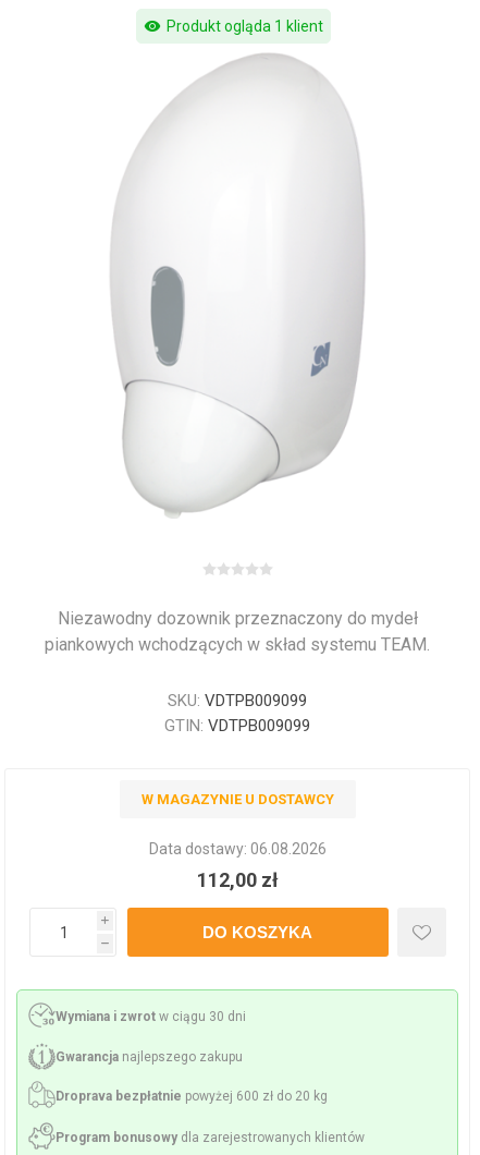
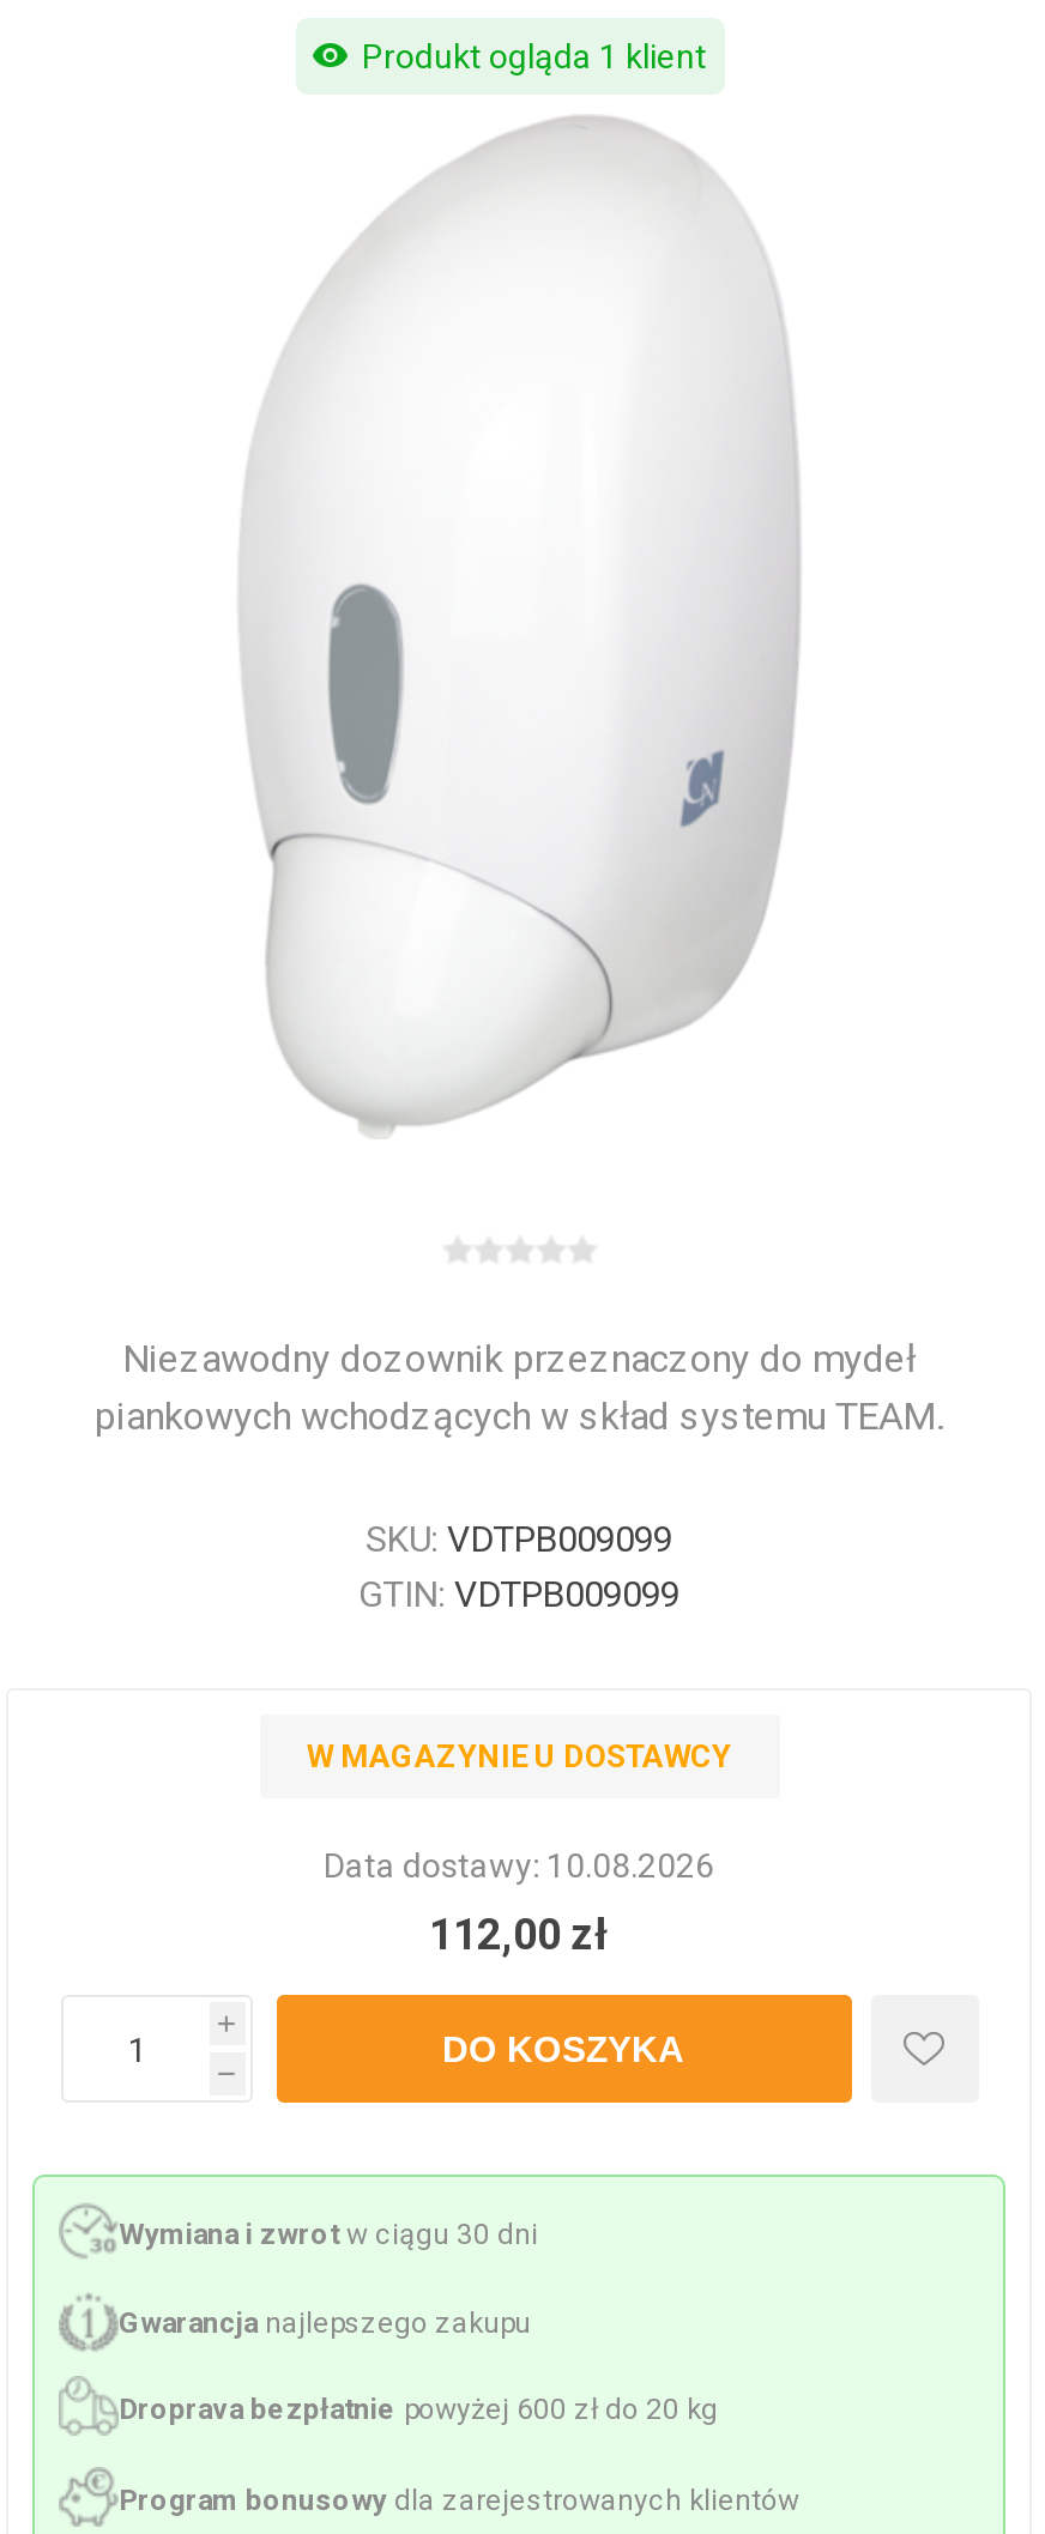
- Data dostawy: 06.08.2026
+ Data dostawy: 10.08.2026
